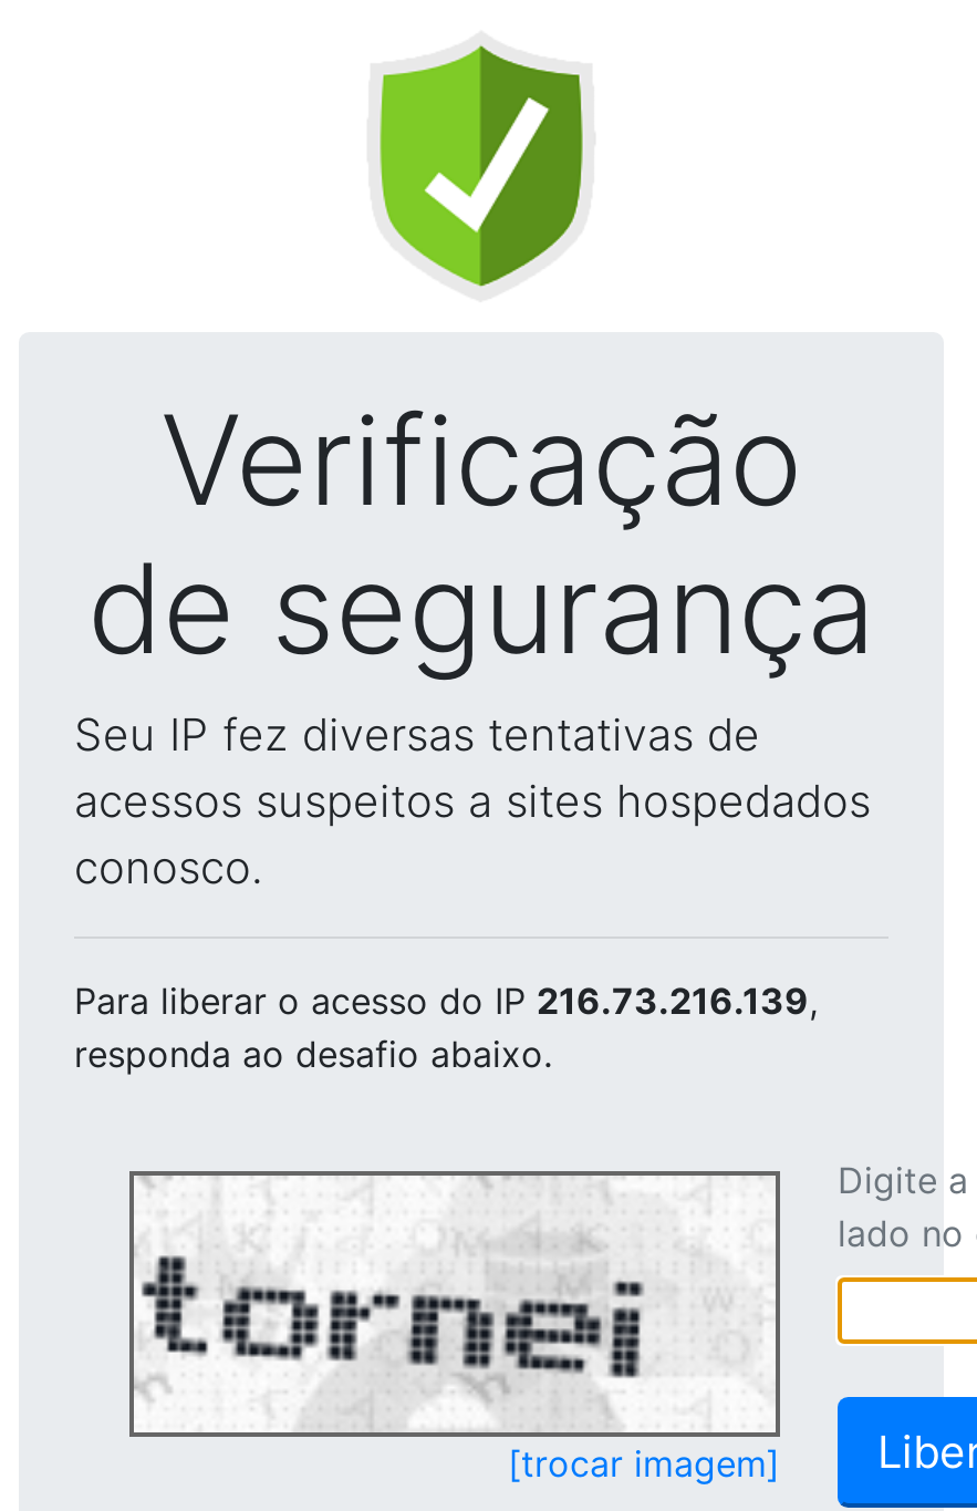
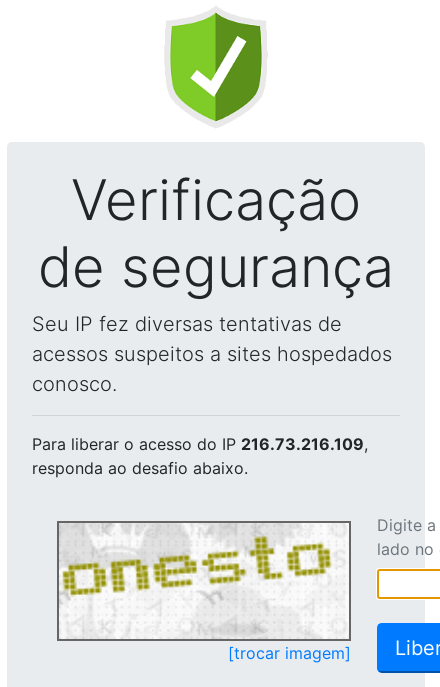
- Para liberar o acesso do IP 216.73.216.139,
+ Para liberar o acesso do IP 216.73.216.109,

- [image]
+ [image]
